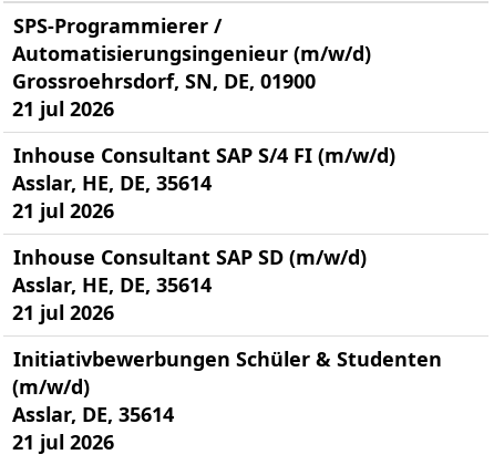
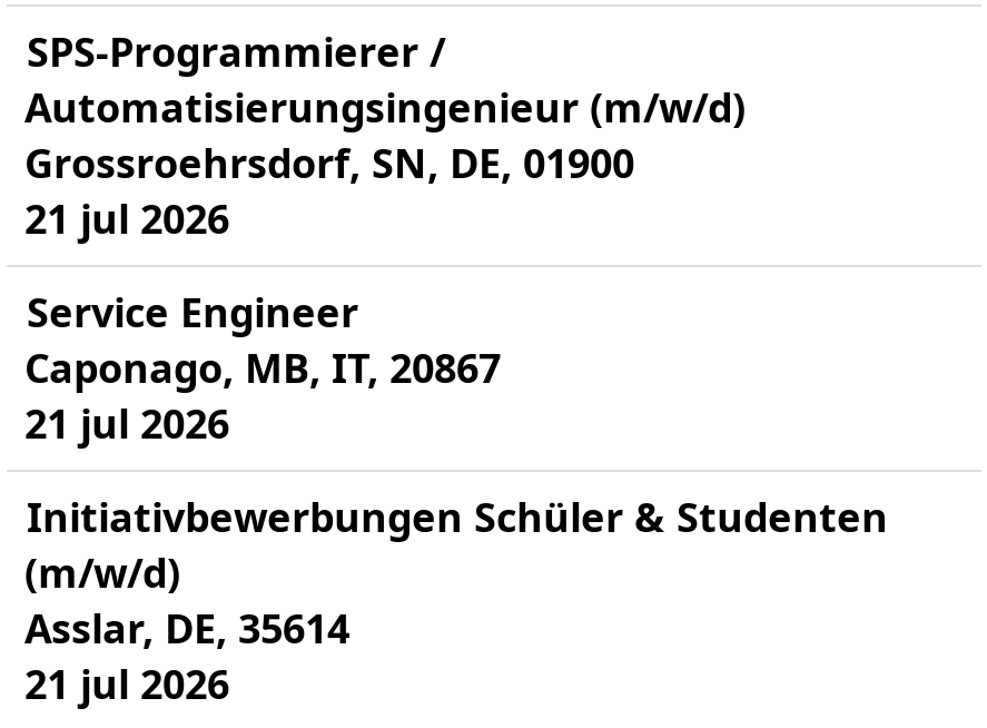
- Inhouse Consultant SAP S/4 FI (m/w/d)
- Asslar, HE, DE, 35614
- 21 jul 2026
- Inhouse Consultant SAP SD (m/w/d)
- Asslar, HE, DE, 35614
+ Service Engineer
+ Caponago, MB, IT, 20867
